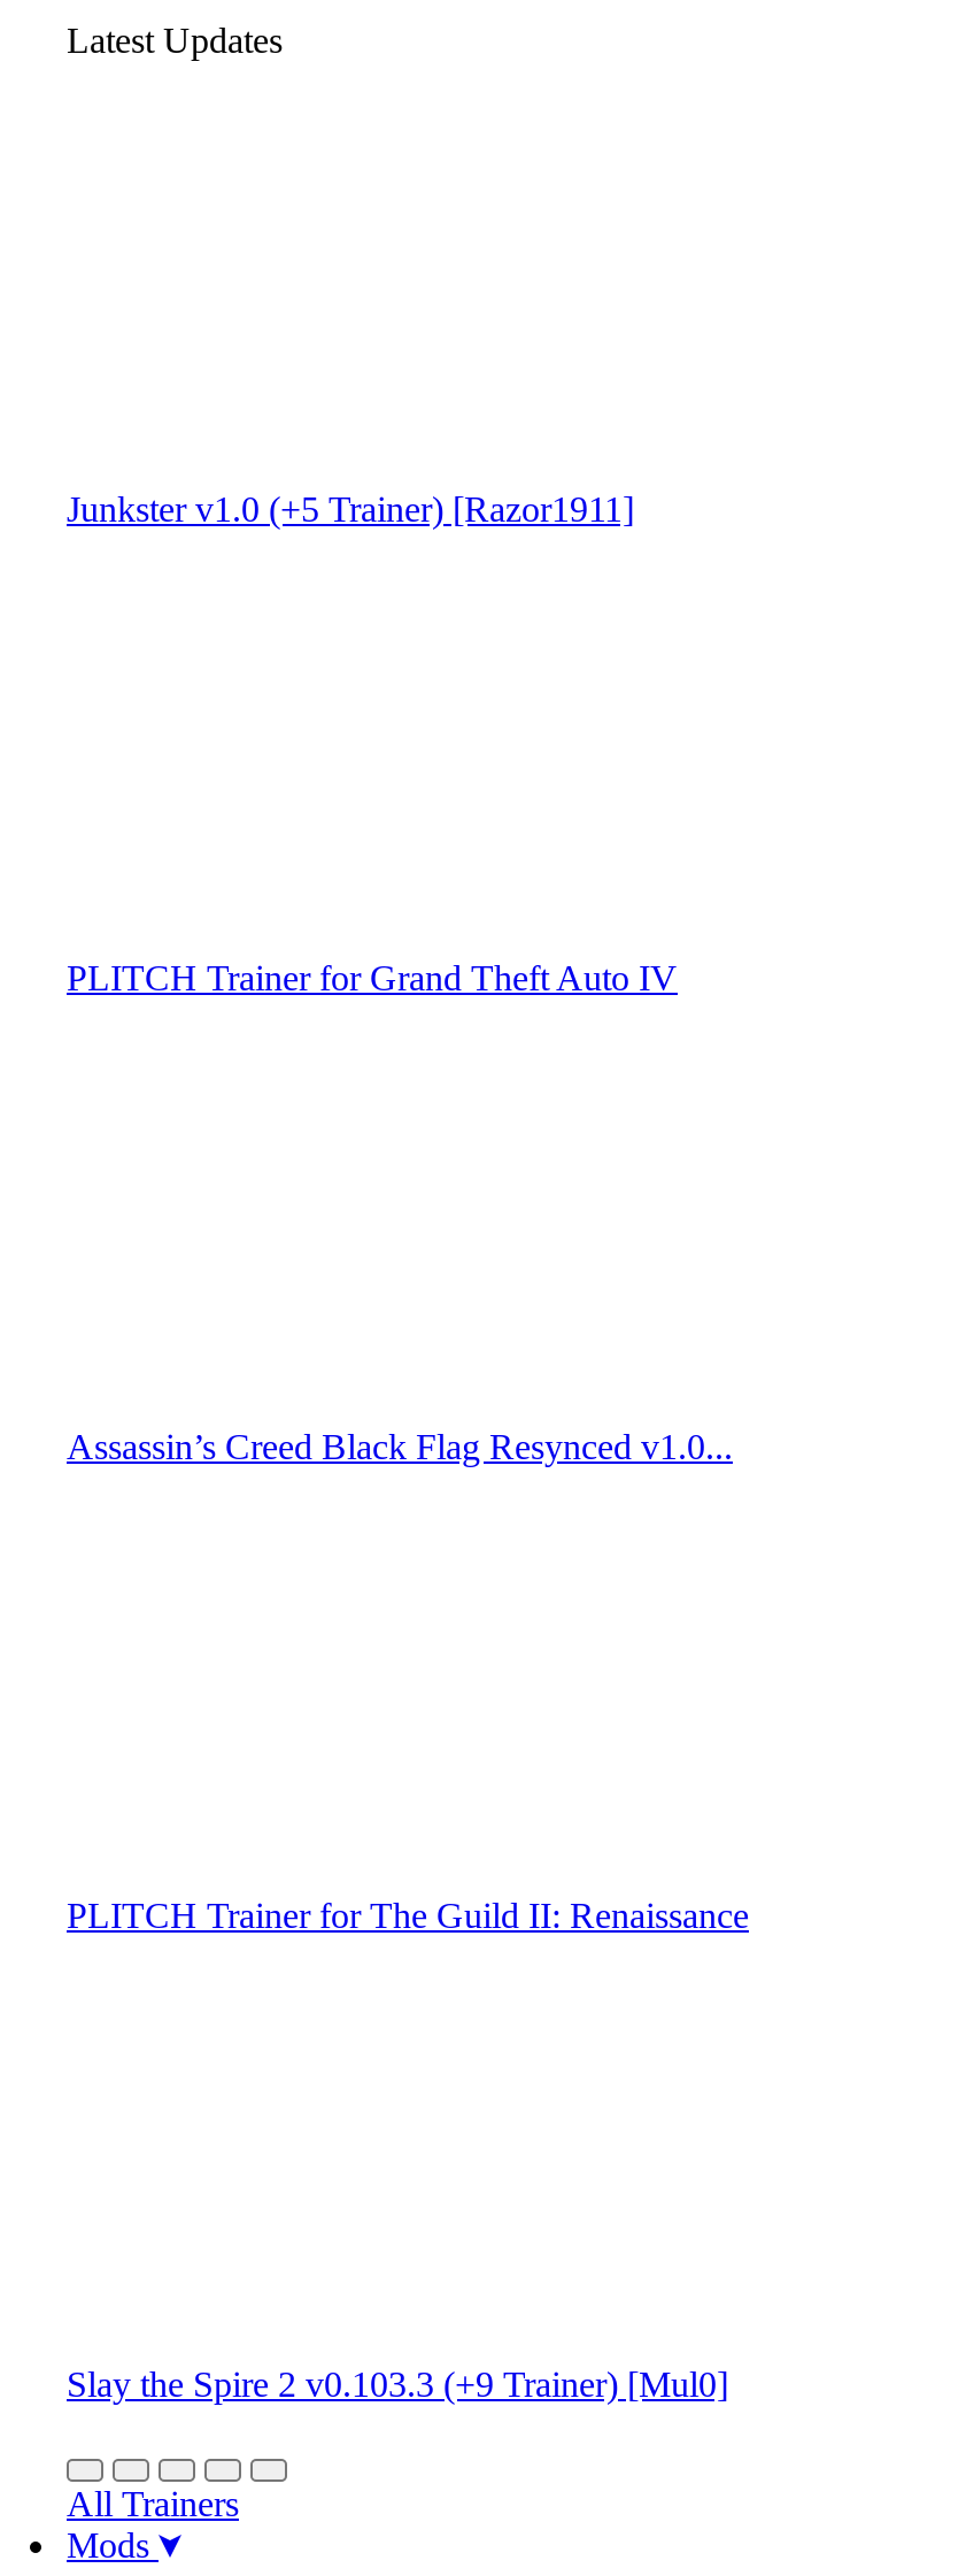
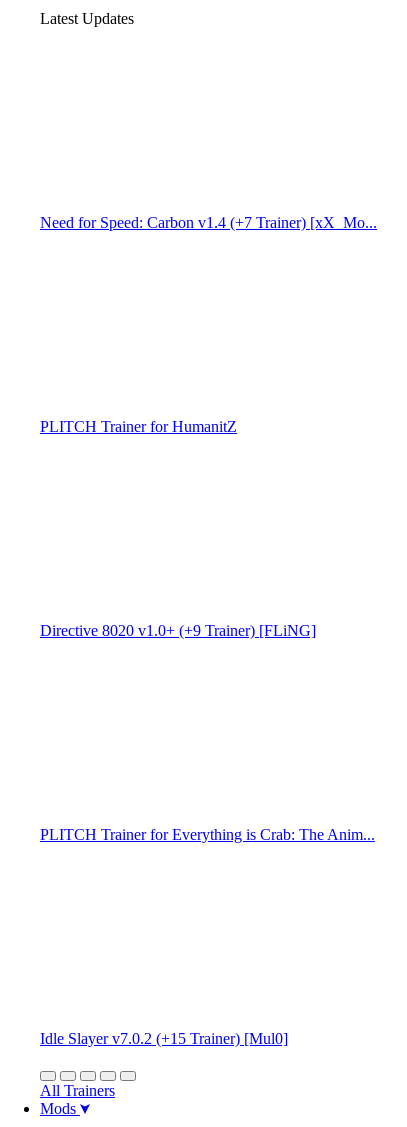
- Junkster v1.0 (+5 Trainer) [Razor1911]
+ Need for Speed: Carbon v1.4 (+7 Trainer) [xX_Mo...

- PLITCH Trainer for Grand Theft Auto IV
+ PLITCH Trainer for HumanitZ

- Assassin’s Creed Black Flag Resynced v1.0...
+ Directive 8020 v1.0+ (+9 Trainer) [FLiNG]

- PLITCH Trainer for The Guild II: Renaissance
+ PLITCH Trainer for Everything is Crab: The Anim...

- Slay the Spire 2 v0.103.3 (+9 Trainer) [Mul0]
+ Idle Slayer v7.0.2 (+15 Trainer) [Mul0]
